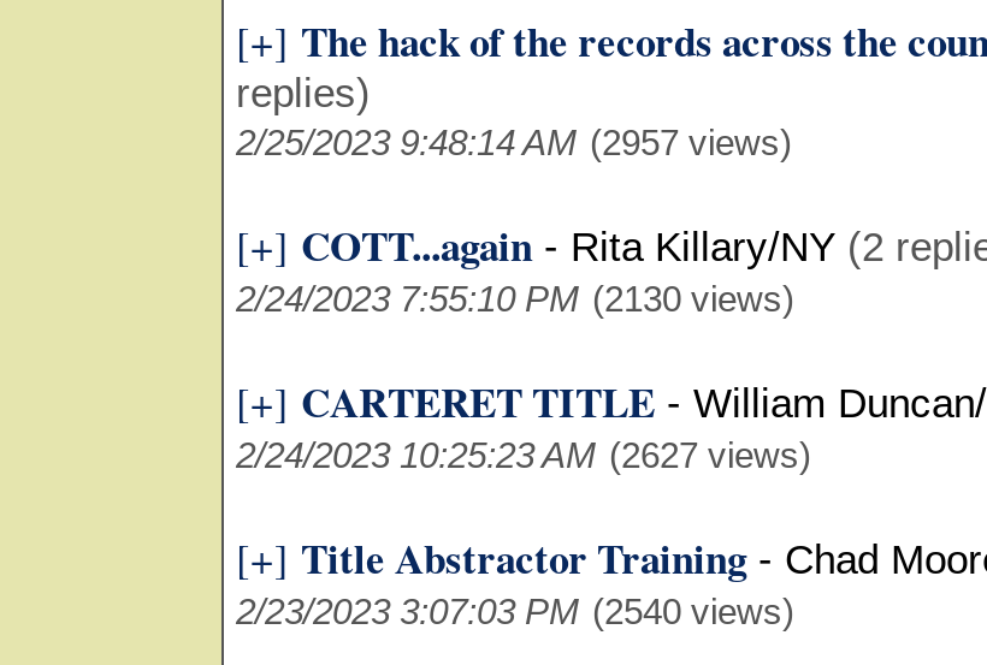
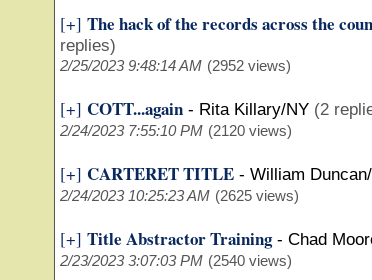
- 2/25/2023 9:48:14 AM (2957 views)
+ 2/25/2023 9:48:14 AM (2952 views)

- 2/24/2023 7:55:10 PM (2130 views)
+ 2/24/2023 7:55:10 PM (2120 views)

- 2/24/2023 10:25:23 AM (2627 views)
+ 2/24/2023 10:25:23 AM (2625 views)
